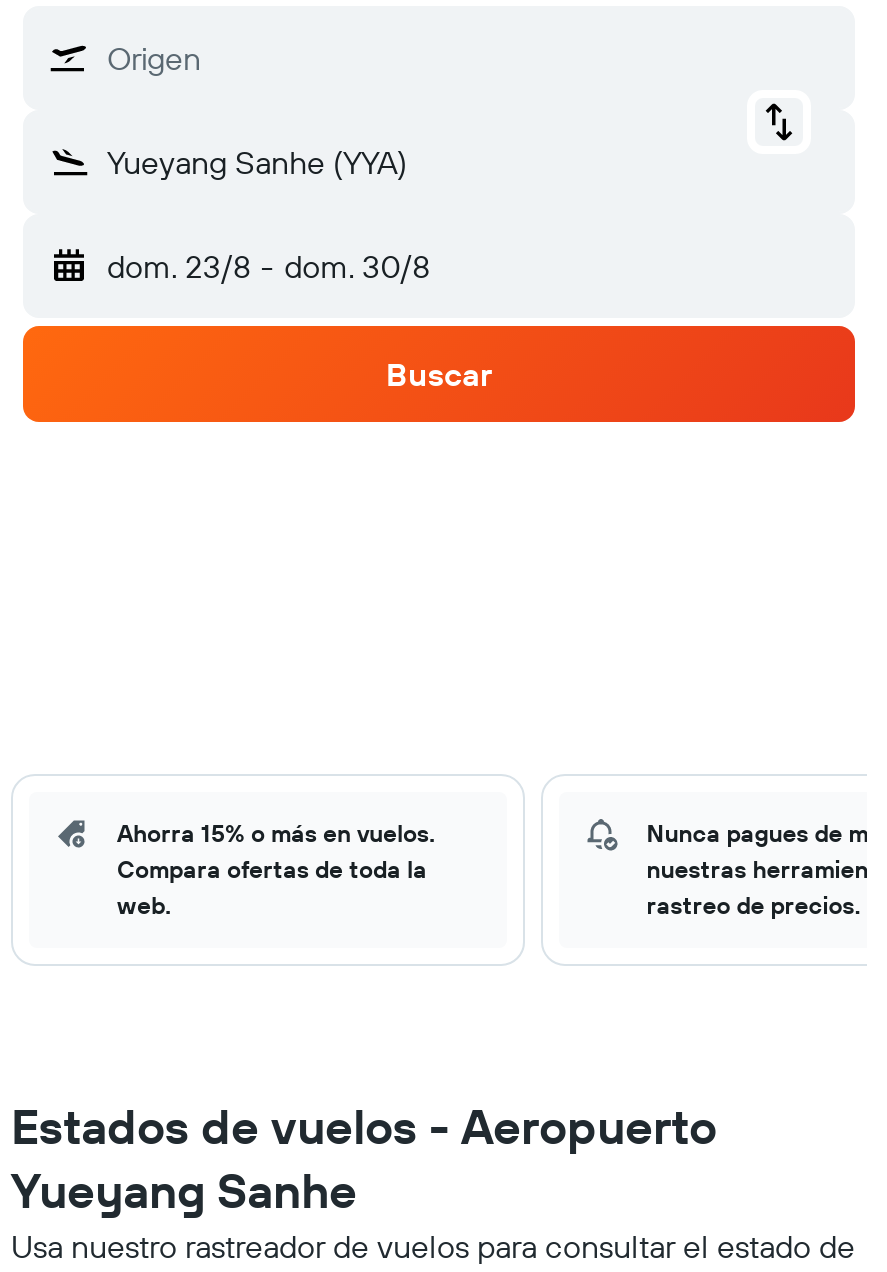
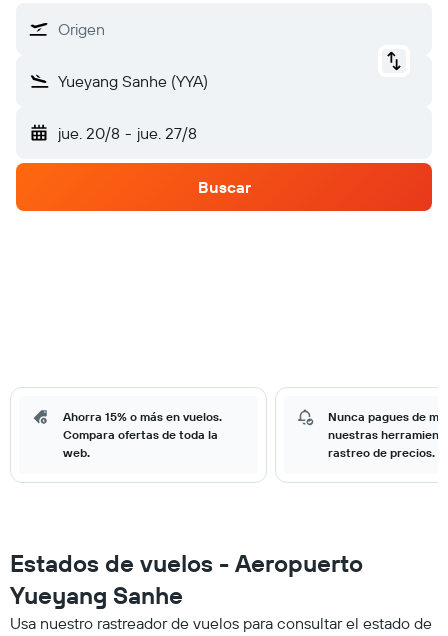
- dom. 23/8 - dom. 30/8
+ jue. 20/8 - jue. 27/8
